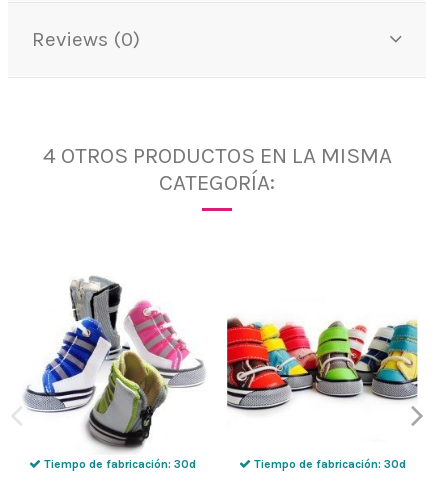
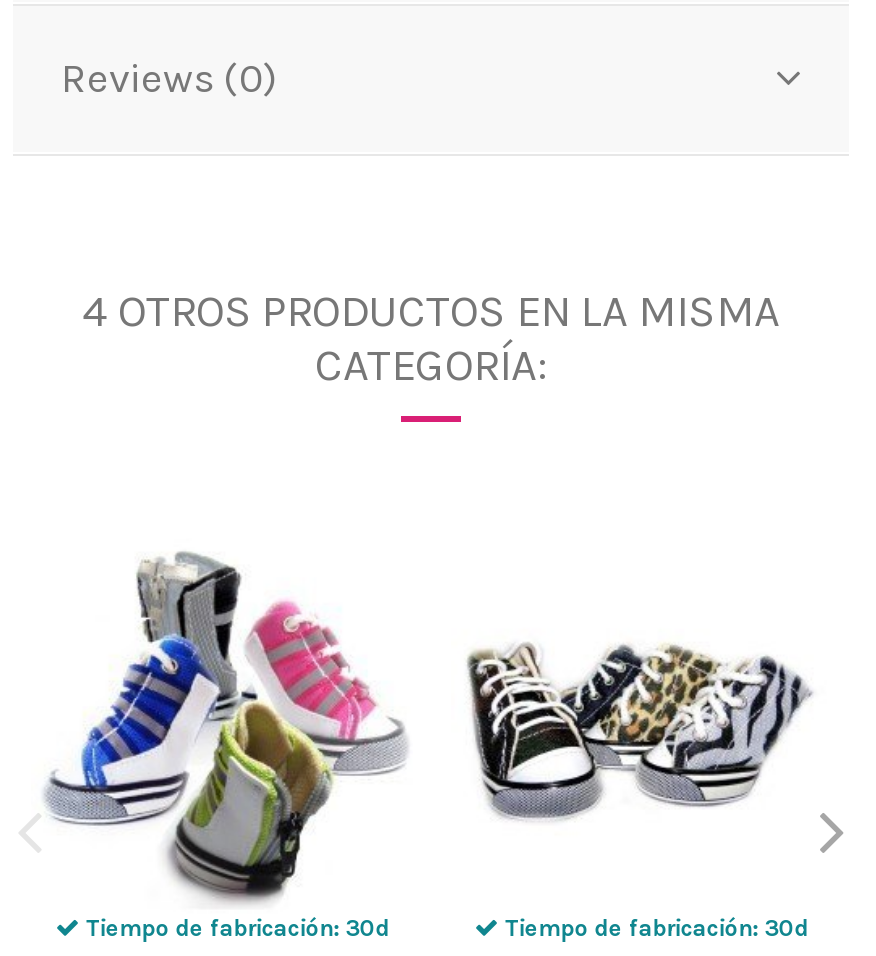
- [image]
+ [image]
